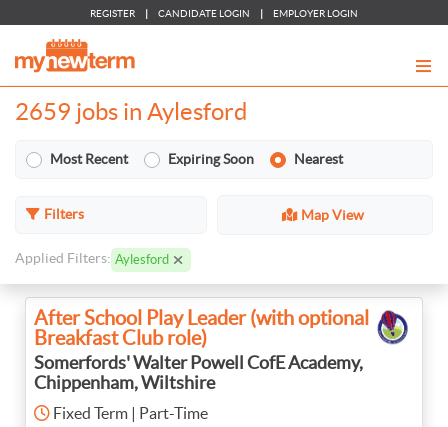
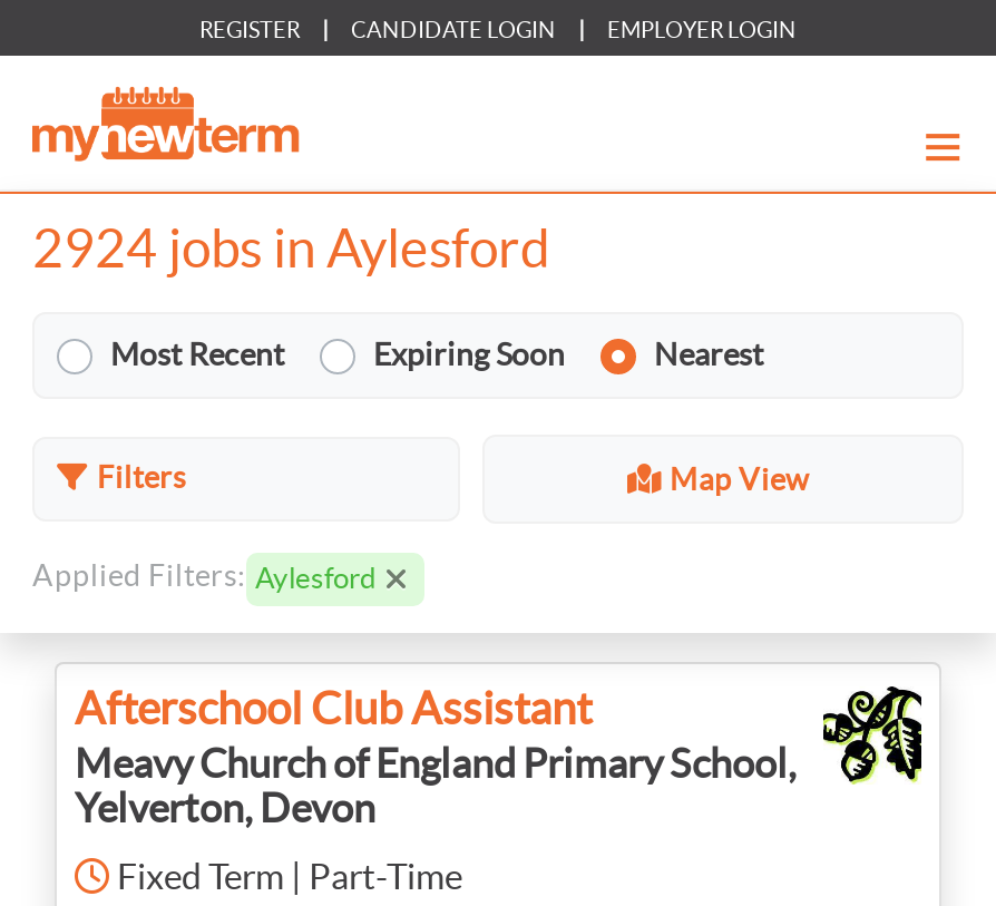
- 2659 jobs in Aylesford
+ 2924 jobs in Aylesford

- [image]
- After School Play Leader (with optional
- Breakfast Club role)
- Somerfords' Walter Powell CofE Academy,
- Chippenham, Wiltshire
+ [image]
+ Afterschool Club Assistant
+ Meavy Church of England Primary School,
+ Yelverton, Devon
